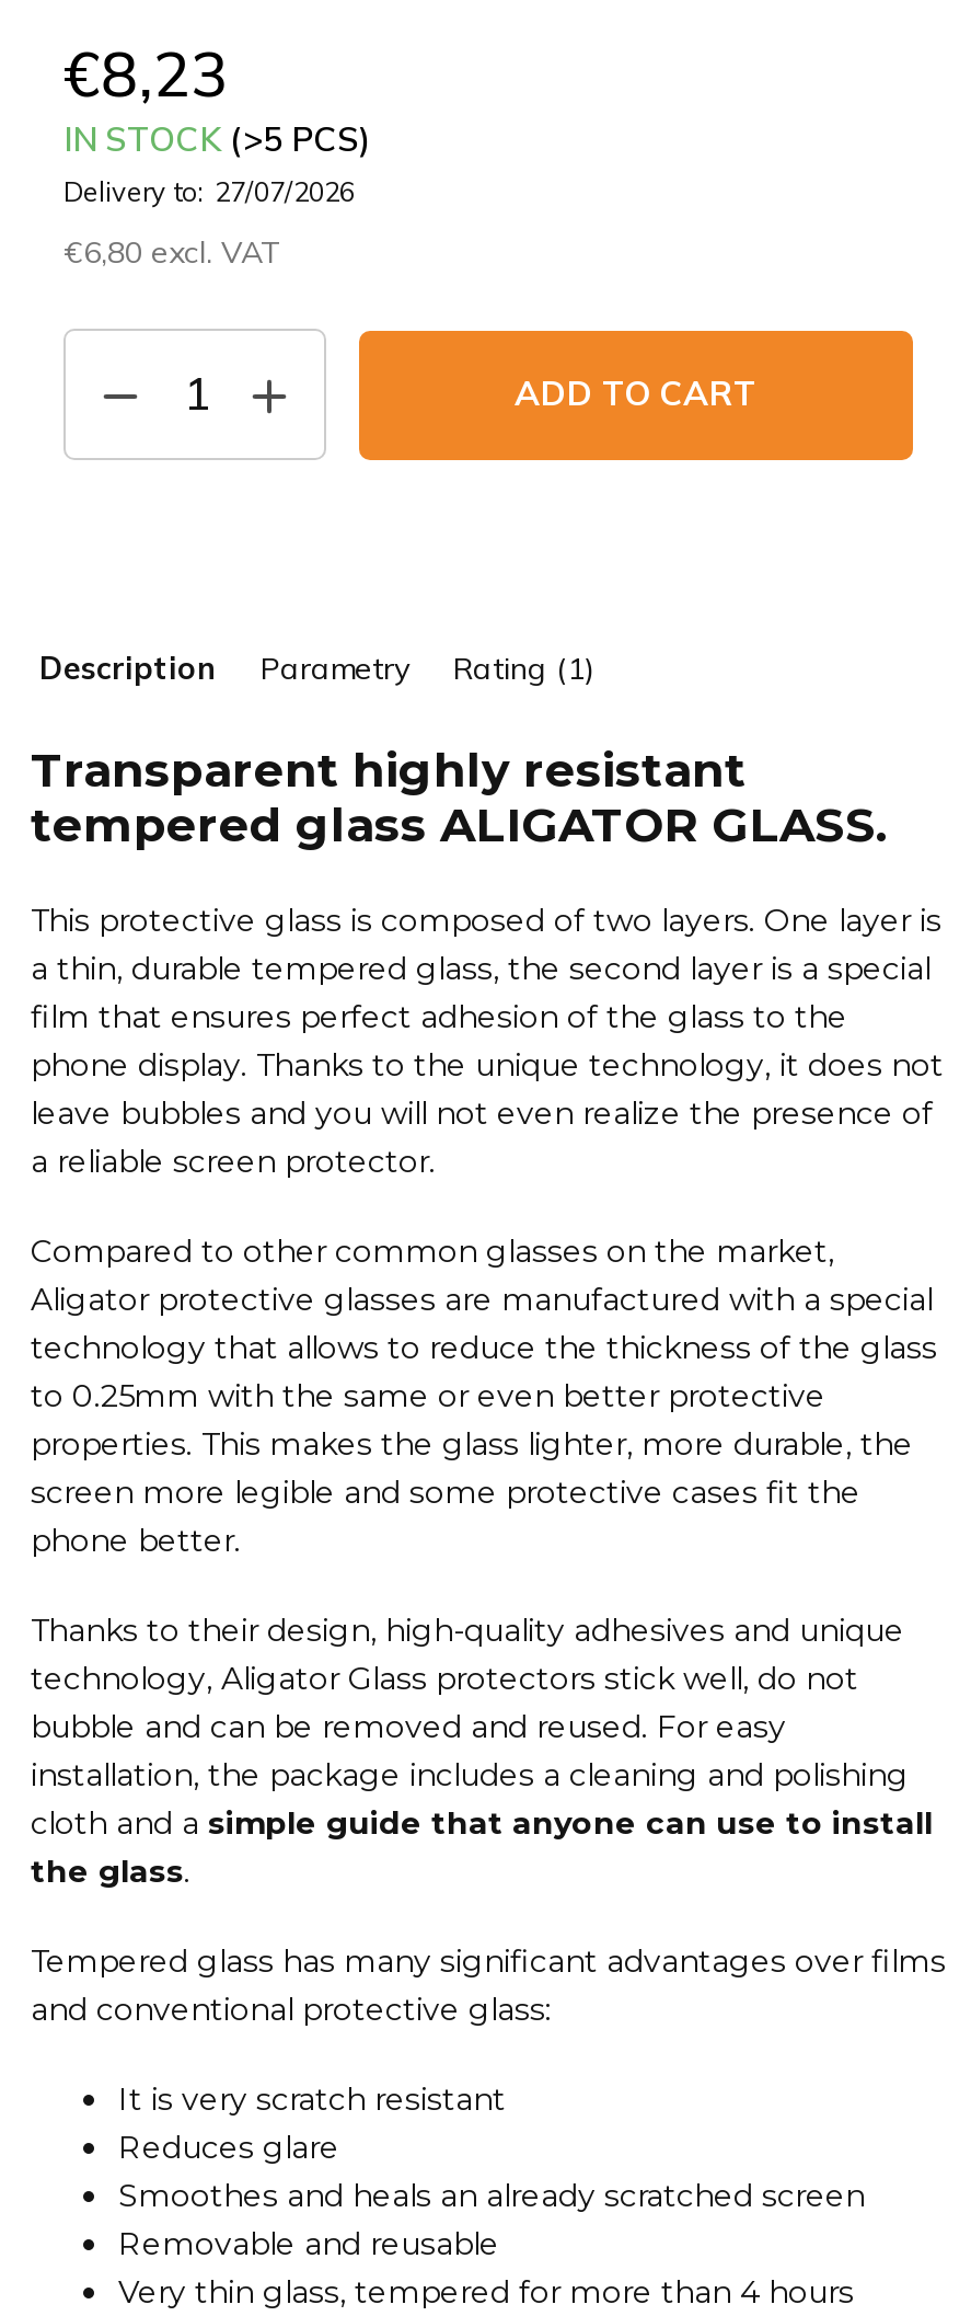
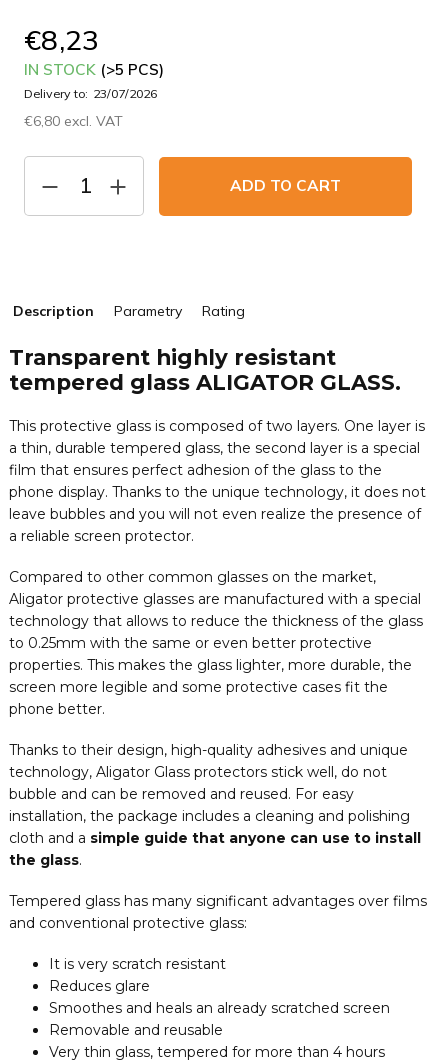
- Delivery to: 27/07/2026
+ Delivery to: 23/07/2026

- Rating (1)
+ Rating
